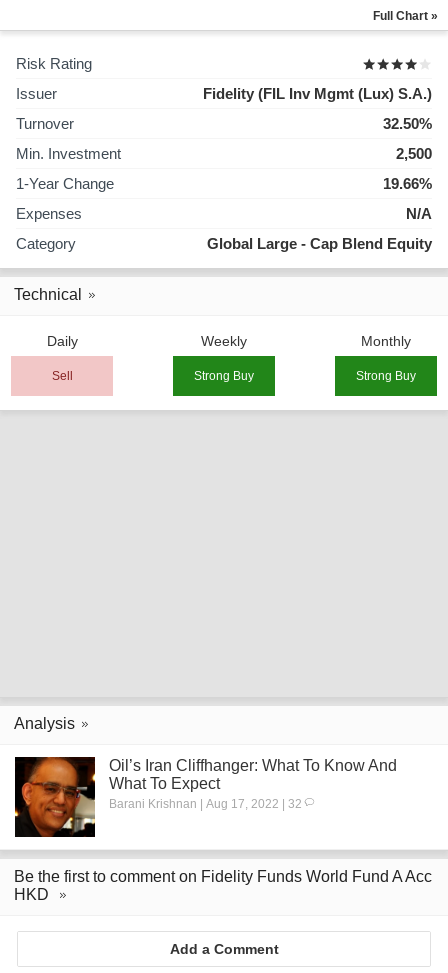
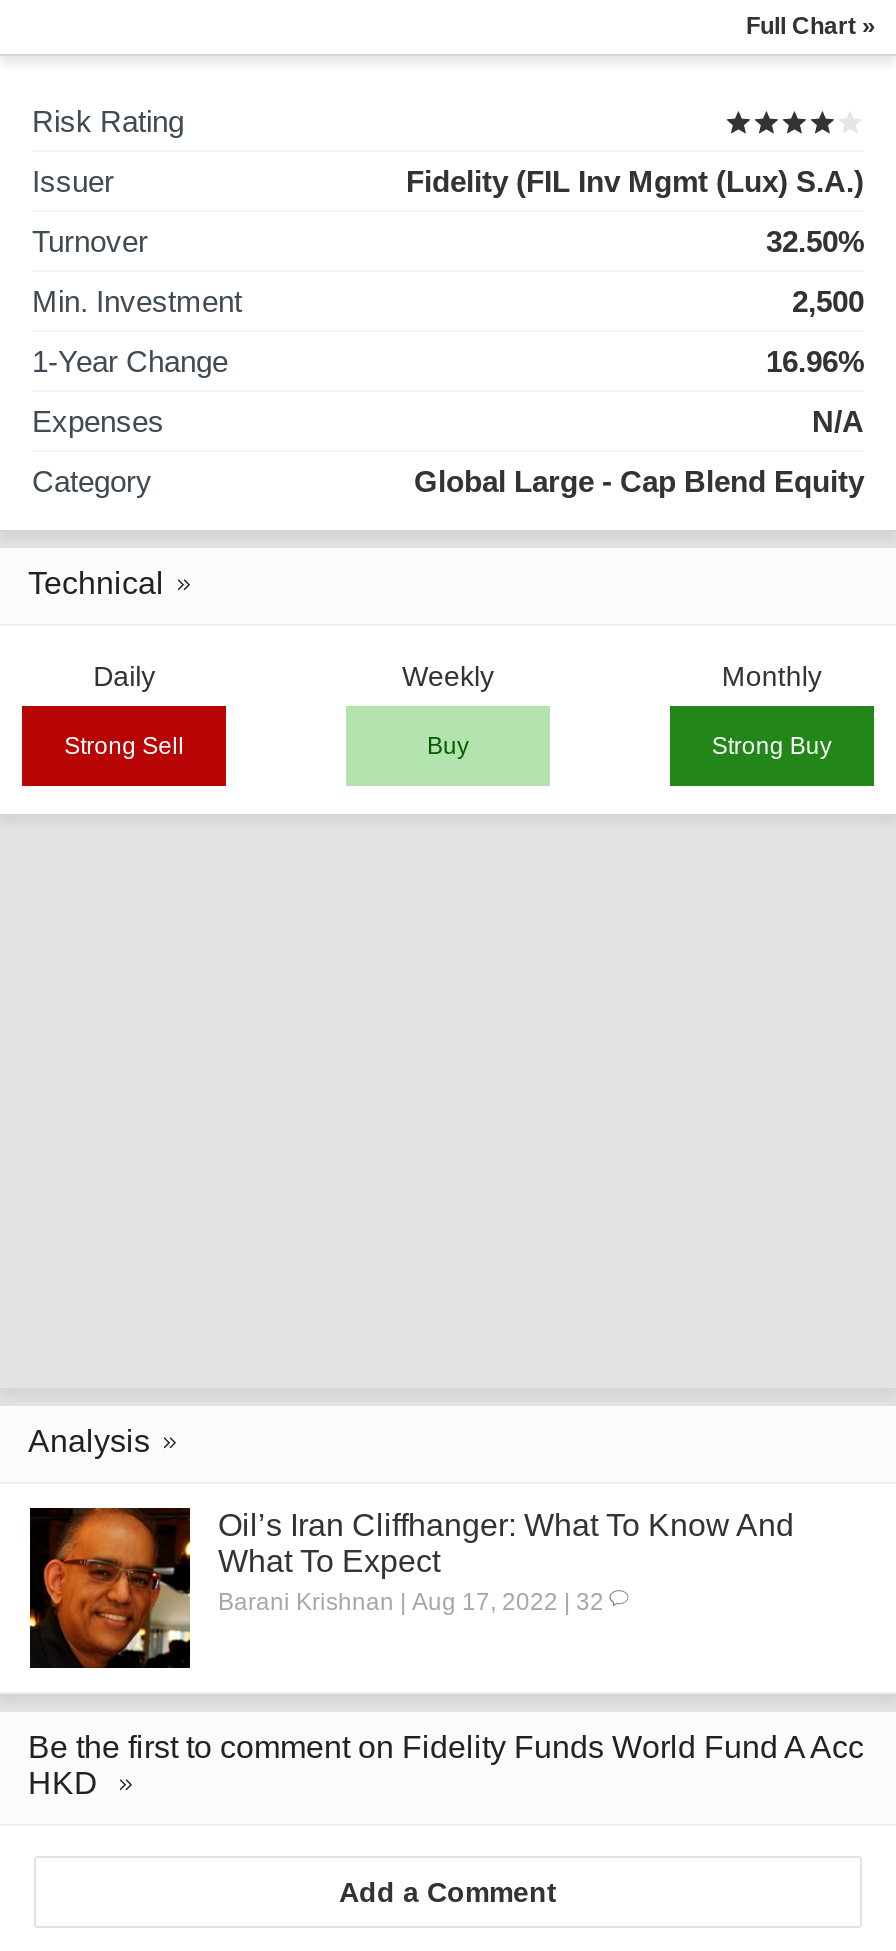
- 19.66%
+ 16.96%

- Sell
- Strong Buy
+ Strong Sell
+ Buy
